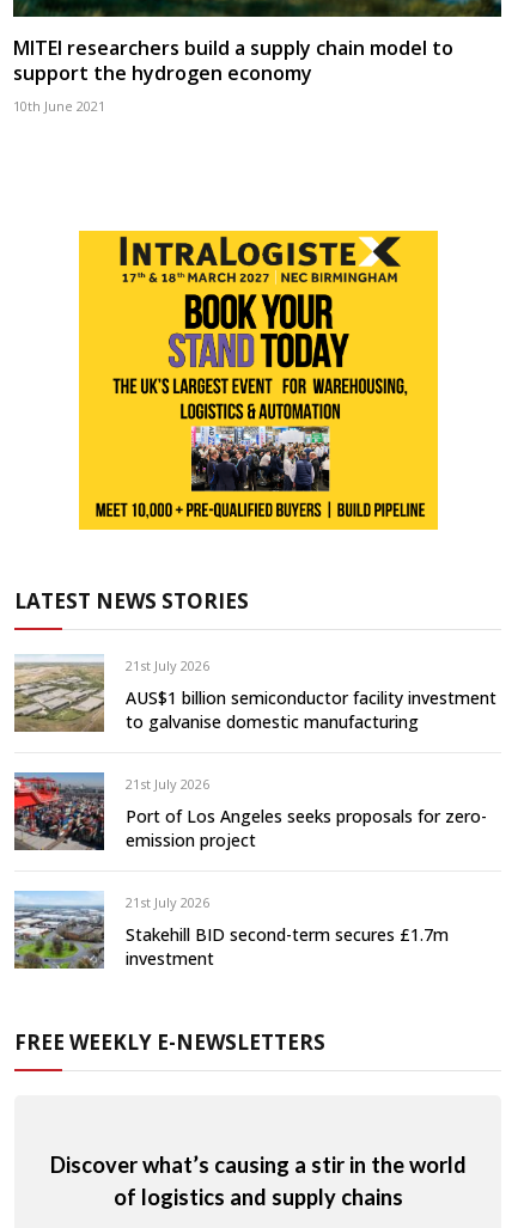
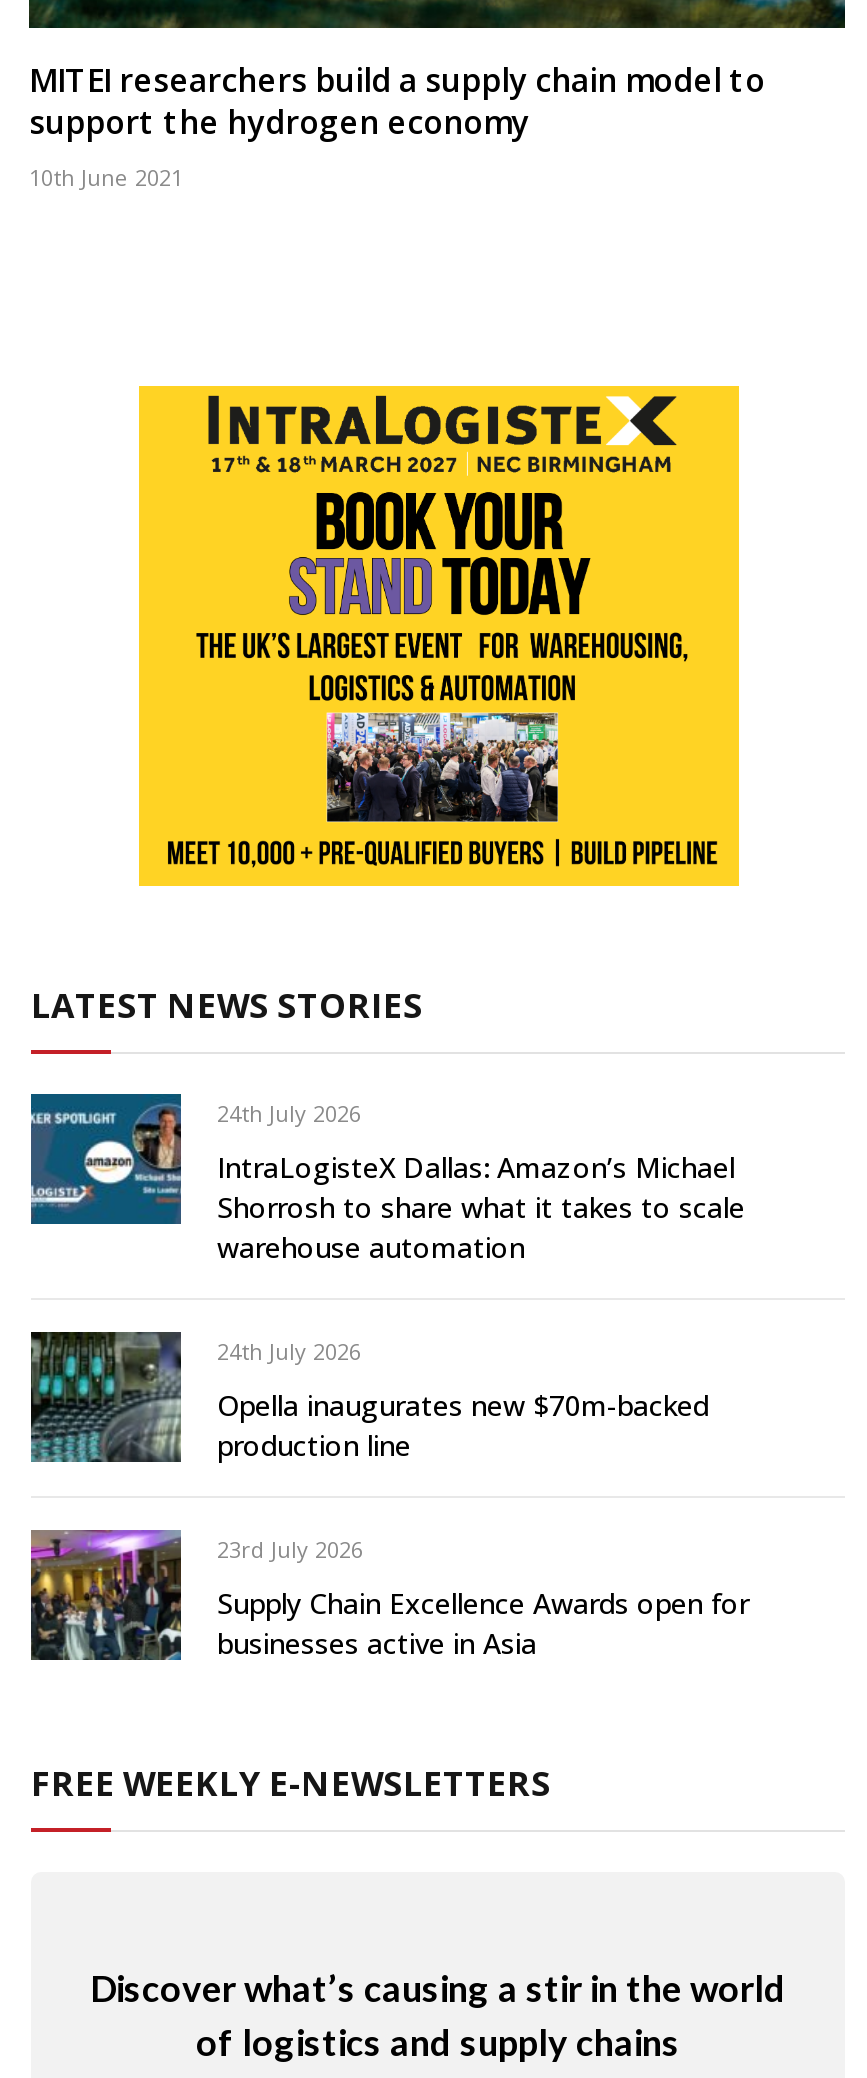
- [image]
- 21st July 2026
+ [image]
+ 24th July 2026

- AUS$1 billion semiconductor facility investment
- to galvanise domestic manufacturing
+ IntraLogisteX Dallas: Amazon’s Michael
+ Shorrosh to share what it takes to scale
+ warehouse automation

- [image]
- 21st July 2026
+ [image]
+ 24th July 2026

- Port of Los Angeles seeks proposals for zero-
- emission project
+ Opella inaugurates new $70m-backed
+ production line

- [image]
- 21st July 2026
+ [image]
+ 23rd July 2026

- Stakehill BID second-term secures £1.7m
- investment
+ Supply Chain Excellence Awards open for
+ businesses active in Asia
